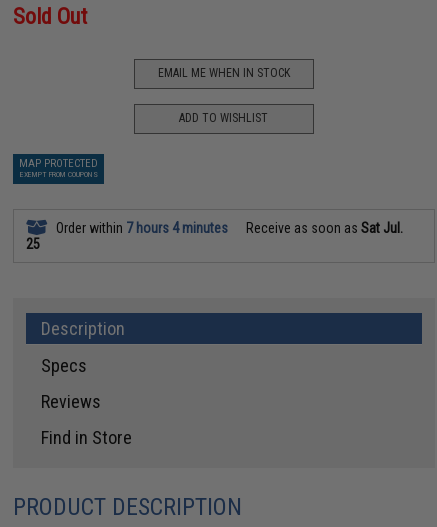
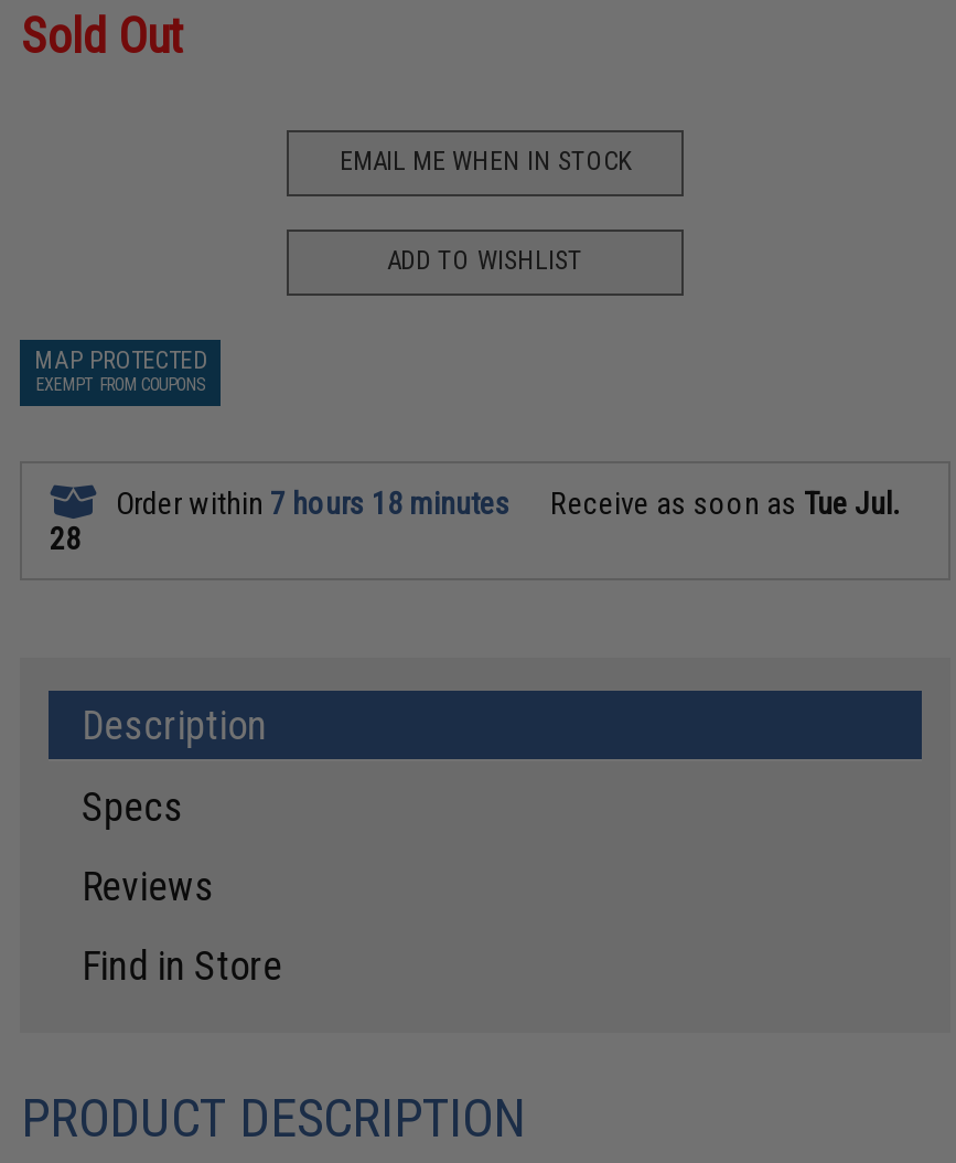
- Order within 7 hours 4 minutes
+ Order within 7 hours 18 minutes

- Receive as soon as Sat Jul.
+ Receive as soon as Tue Jul.

- 25
+ 28
